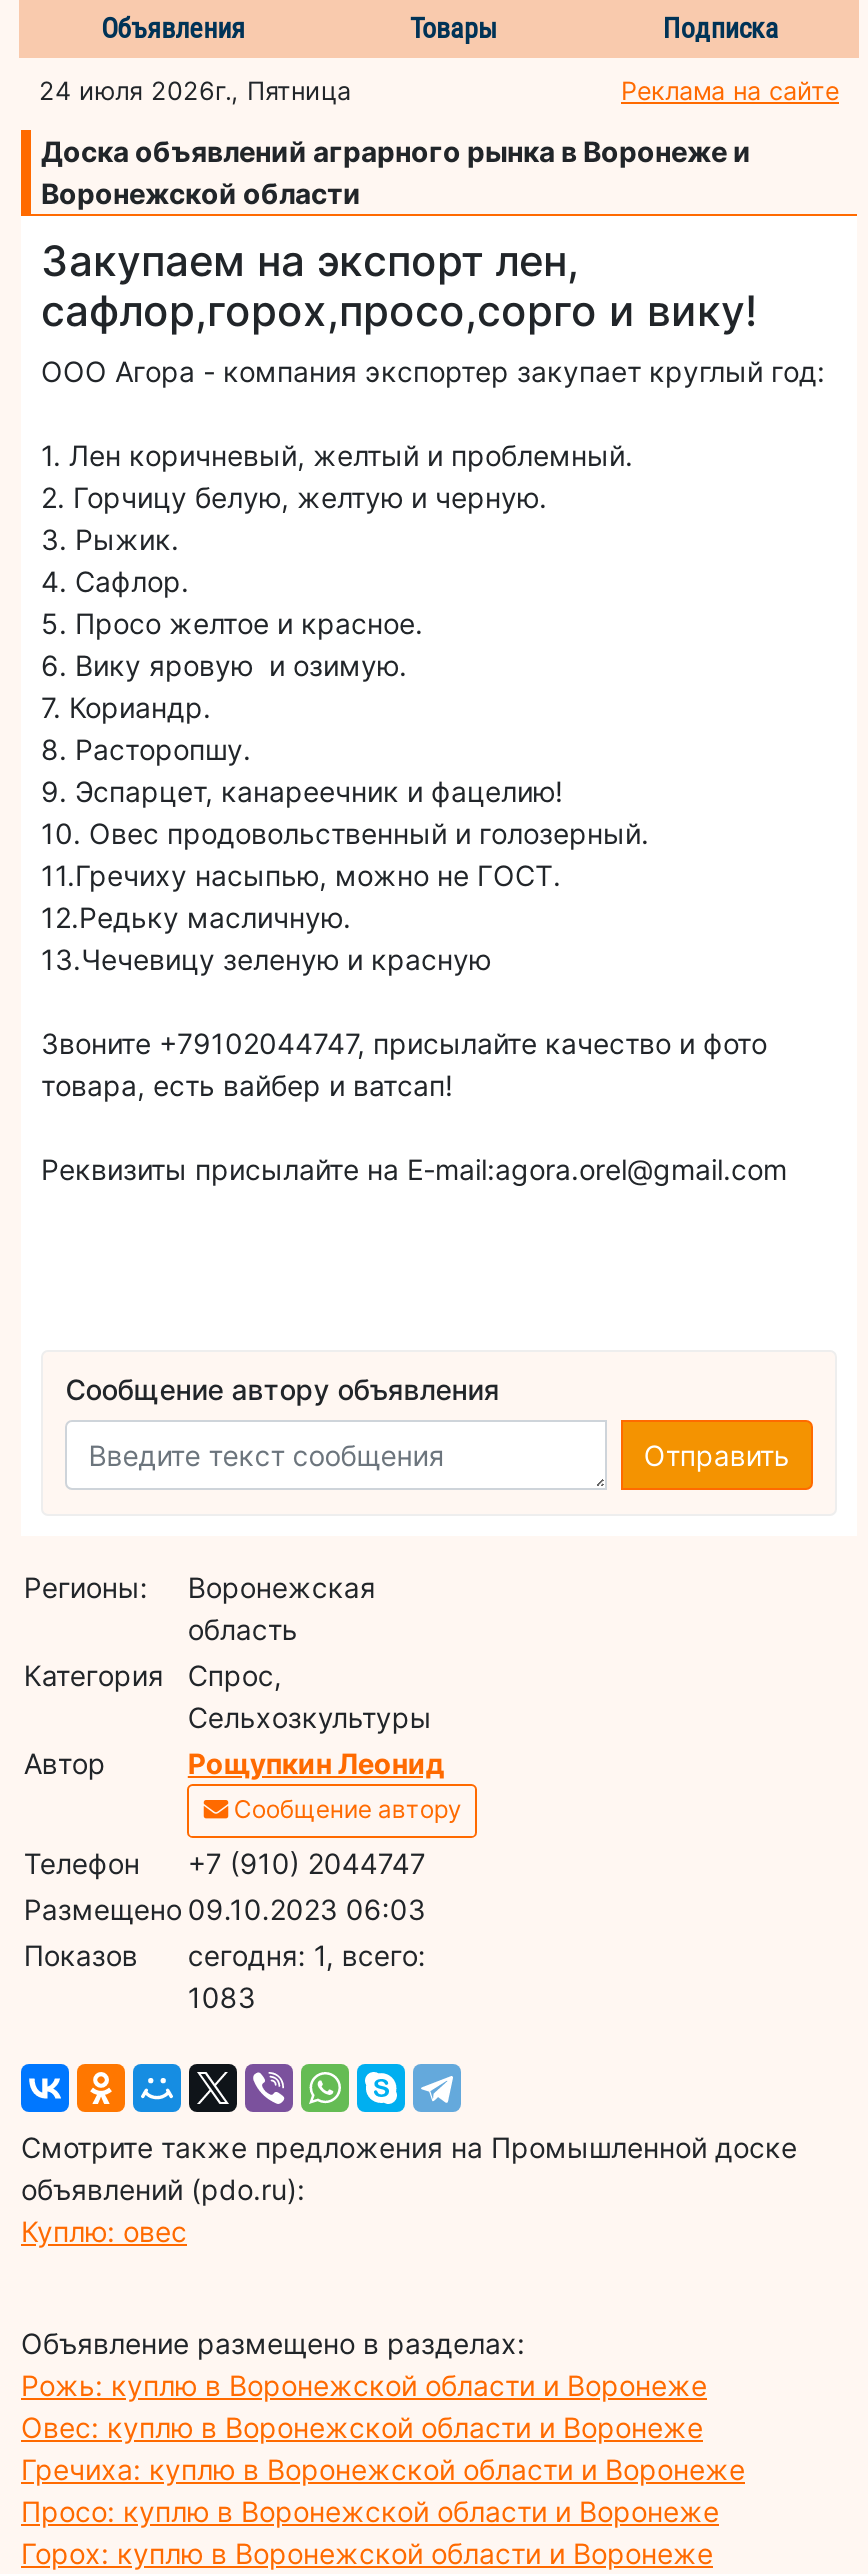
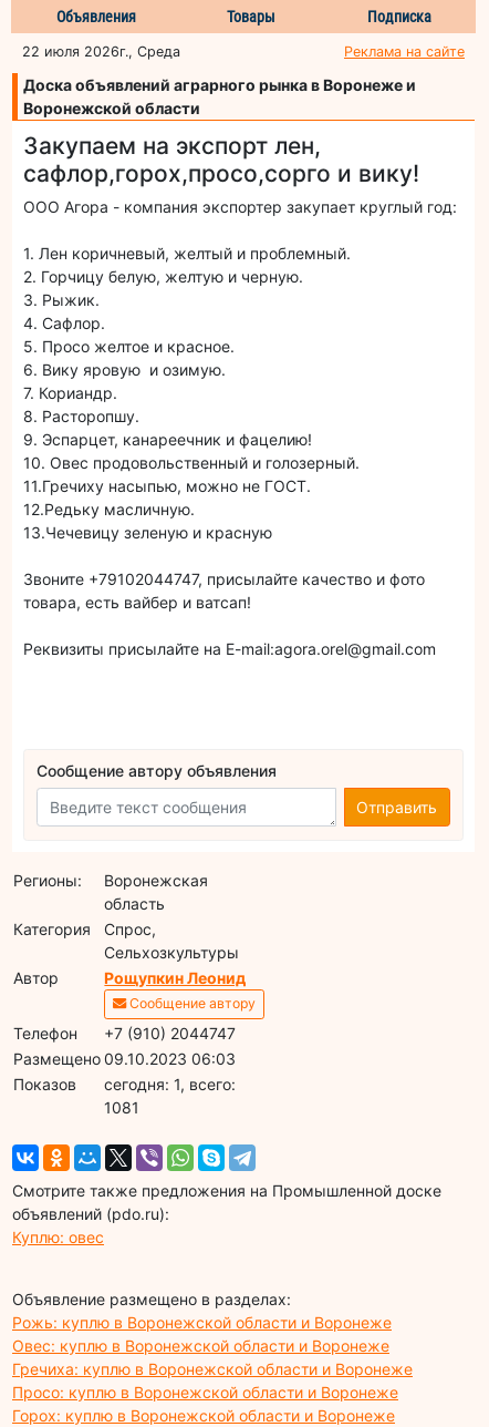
- 24 июля 2026г., Пятница
+ 22 июля 2026г., Среда

- 1083
+ 1081
